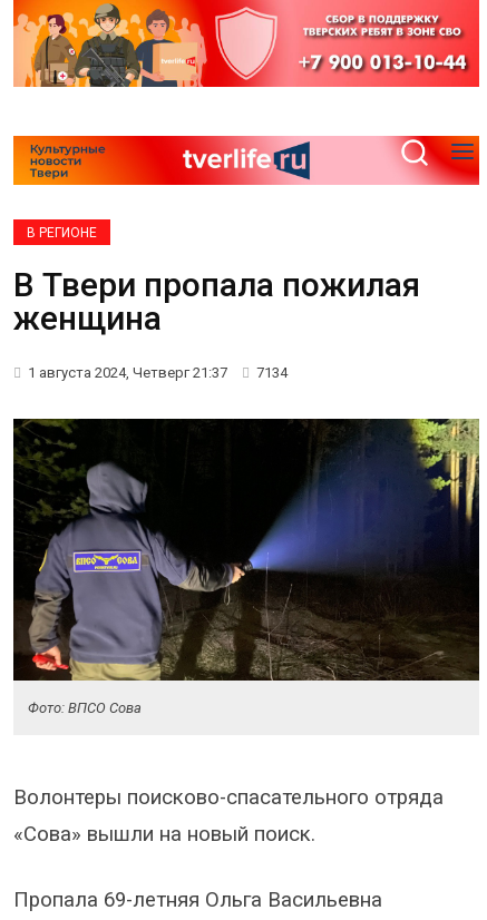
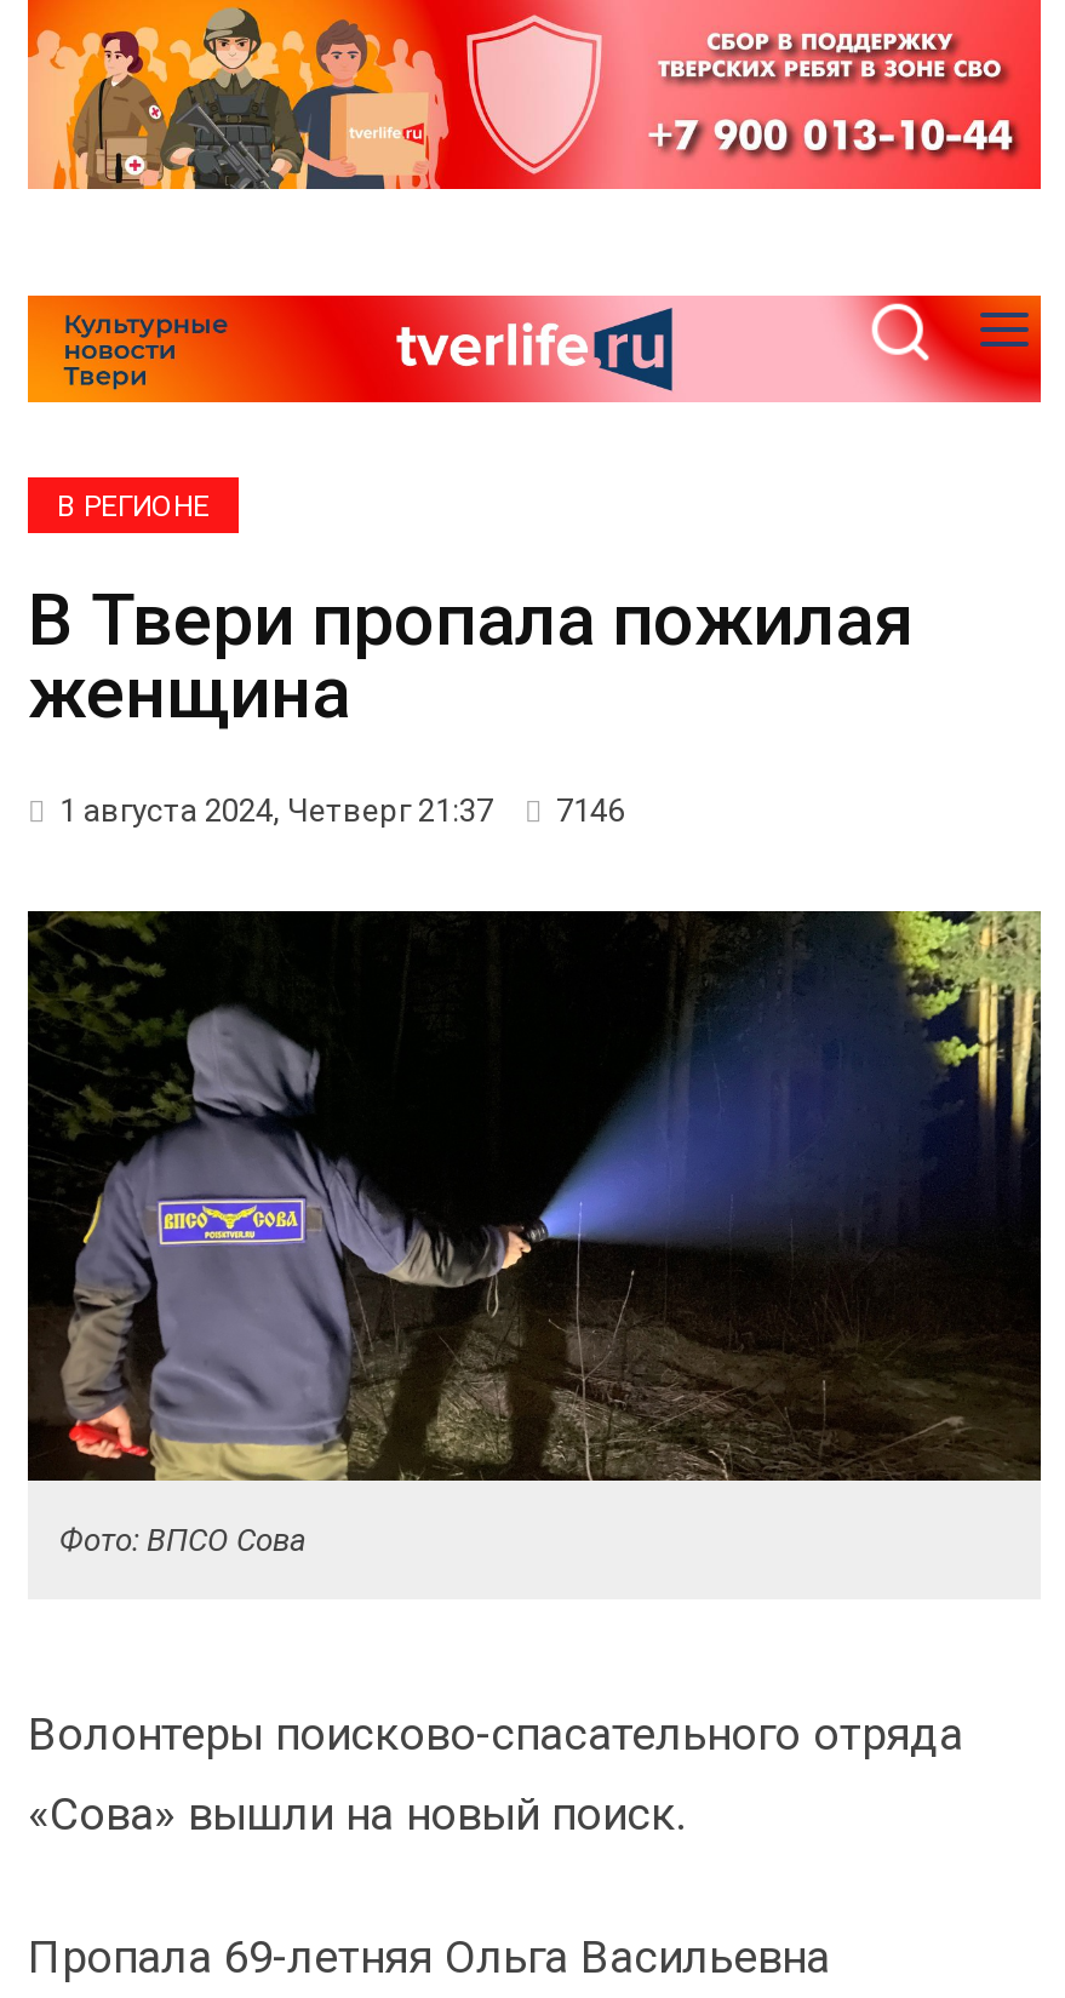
- 1 августа 2024, Четверг 21:37 7134
+ 1 августа 2024, Четверг 21:37 7146
